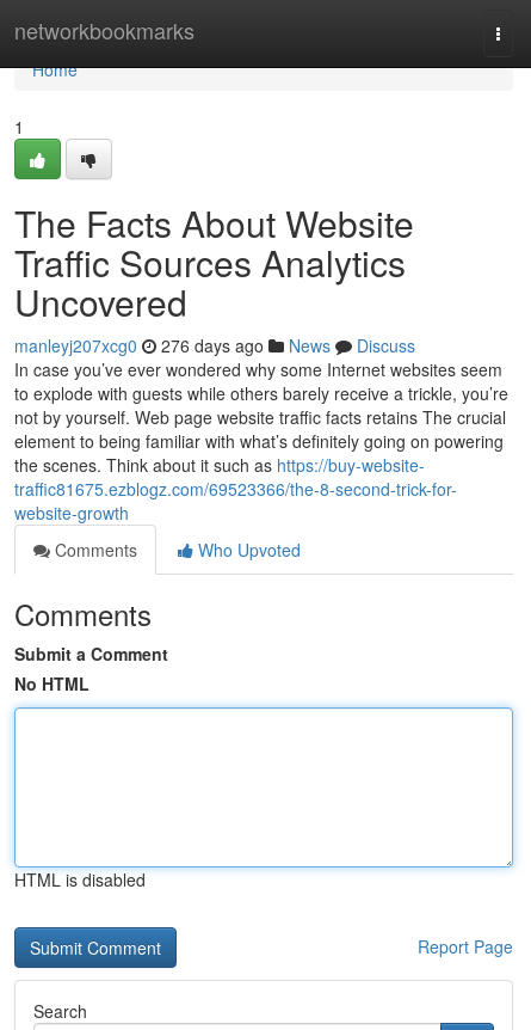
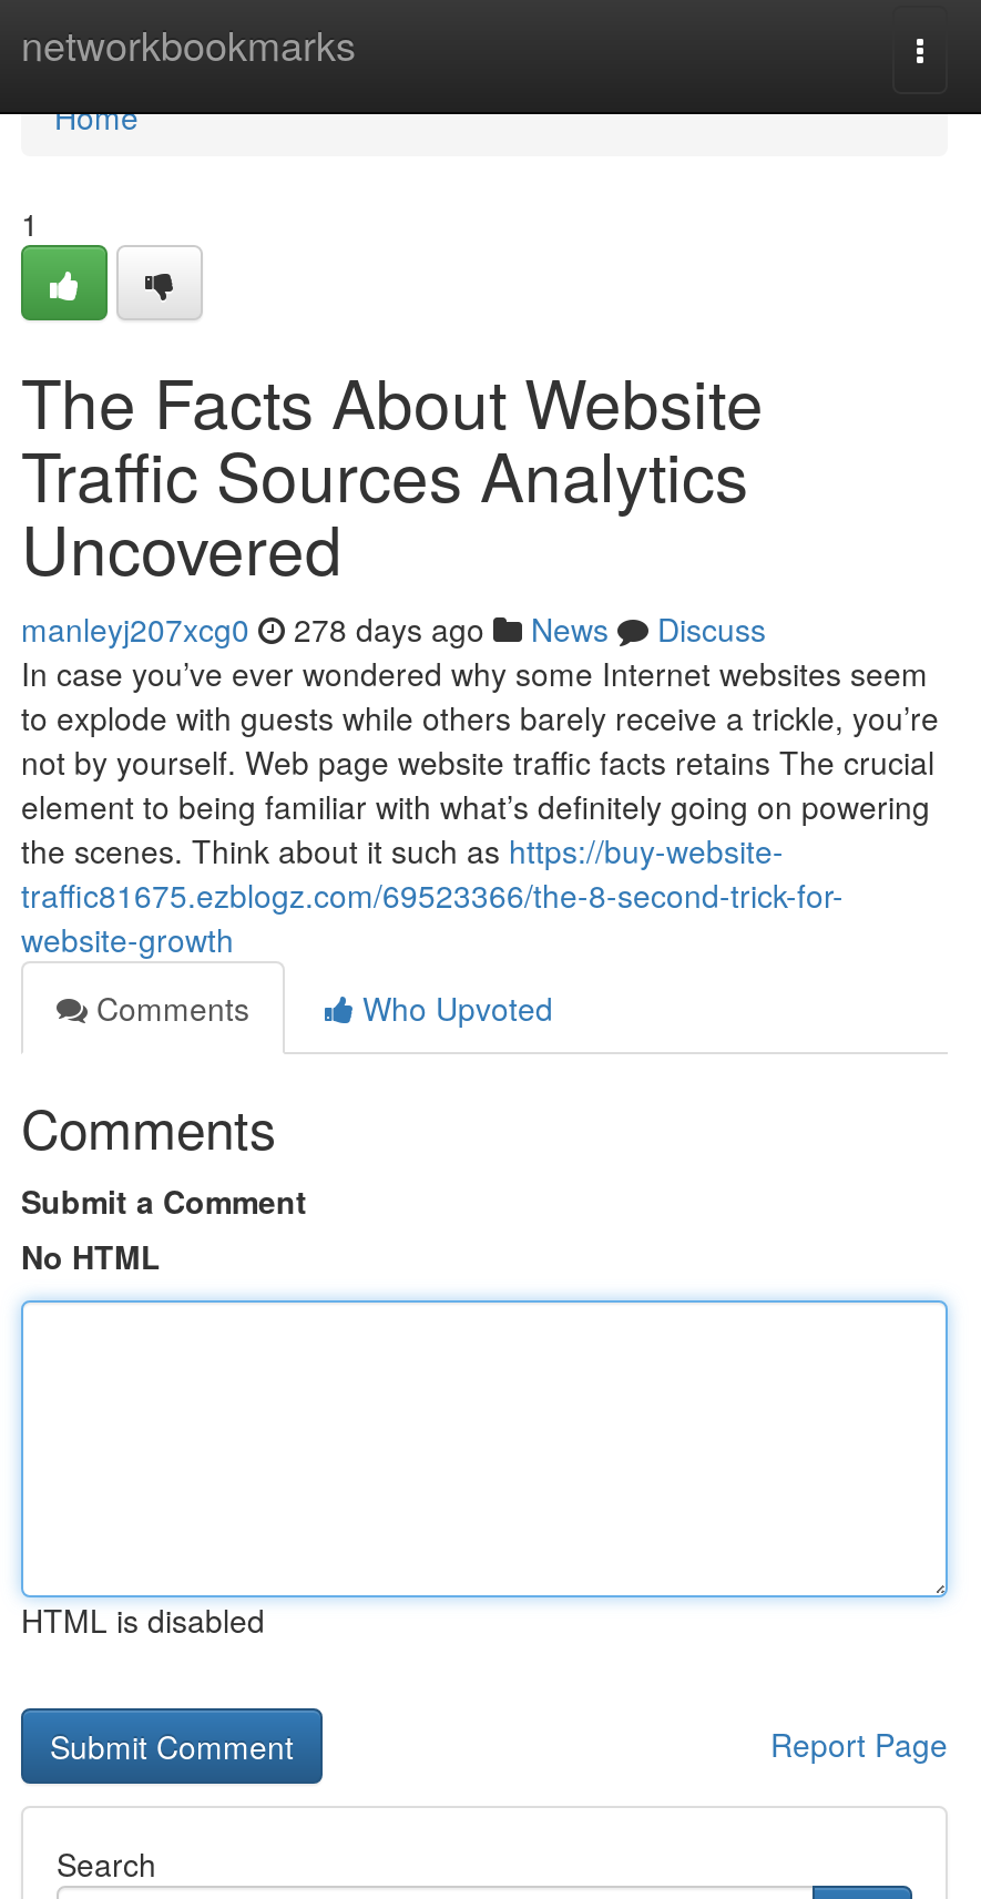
- manleyj207xcg0 276 days ago News Discuss
+ manleyj207xcg0 278 days ago News Discuss
